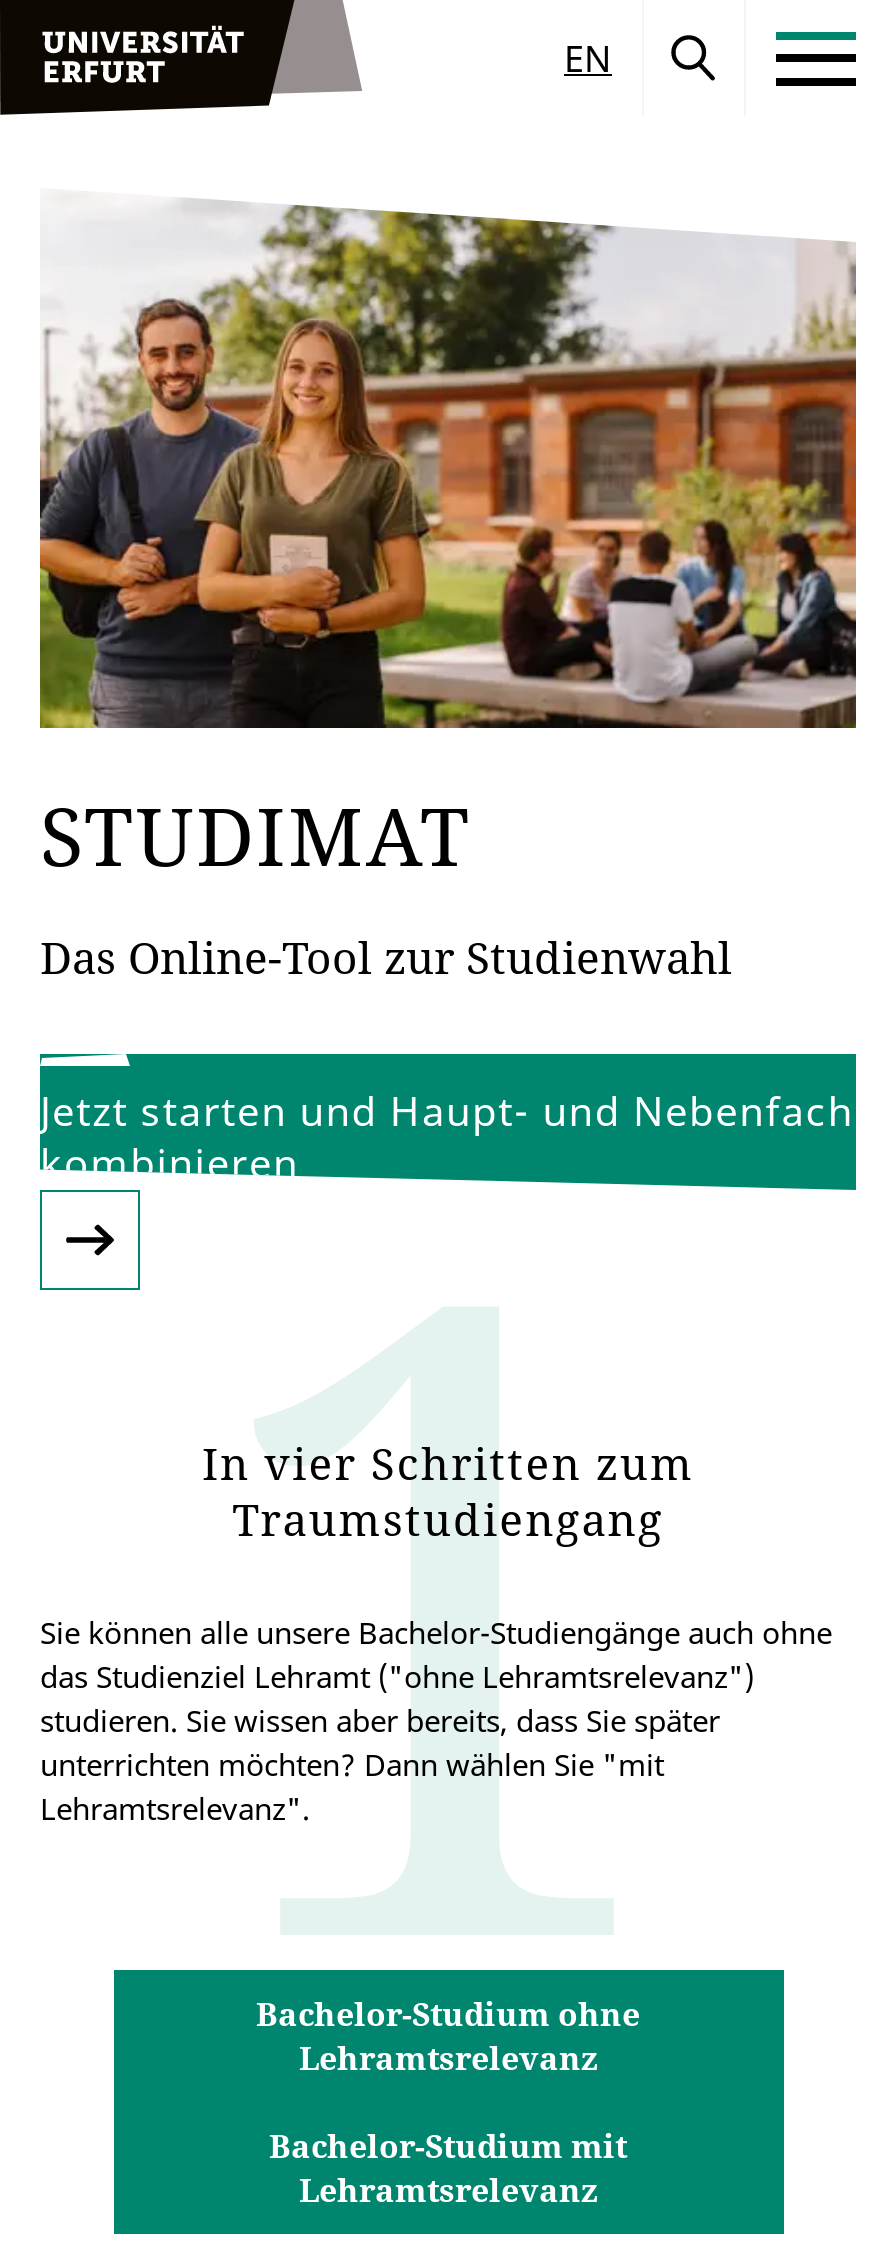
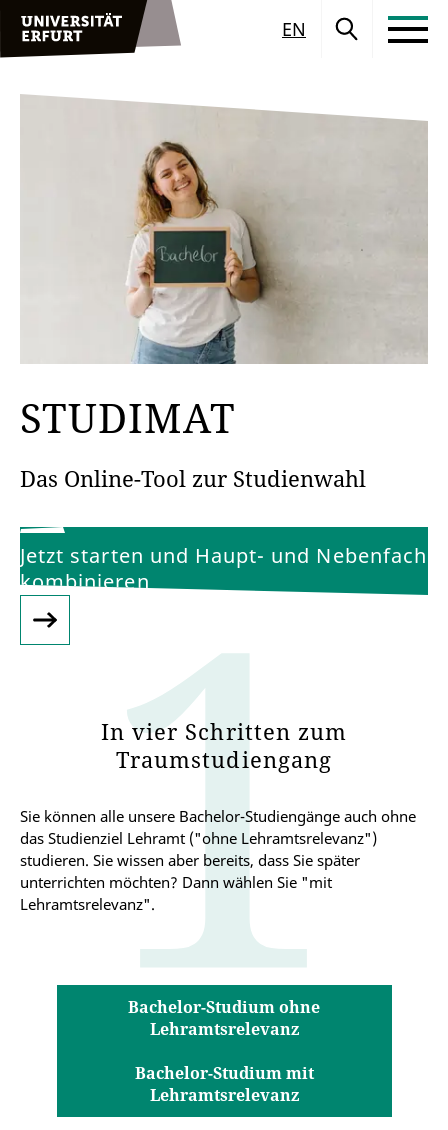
- [image]
+ [image]
